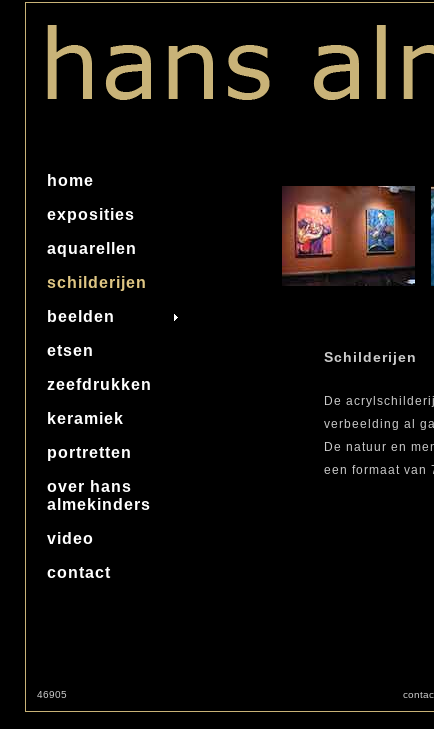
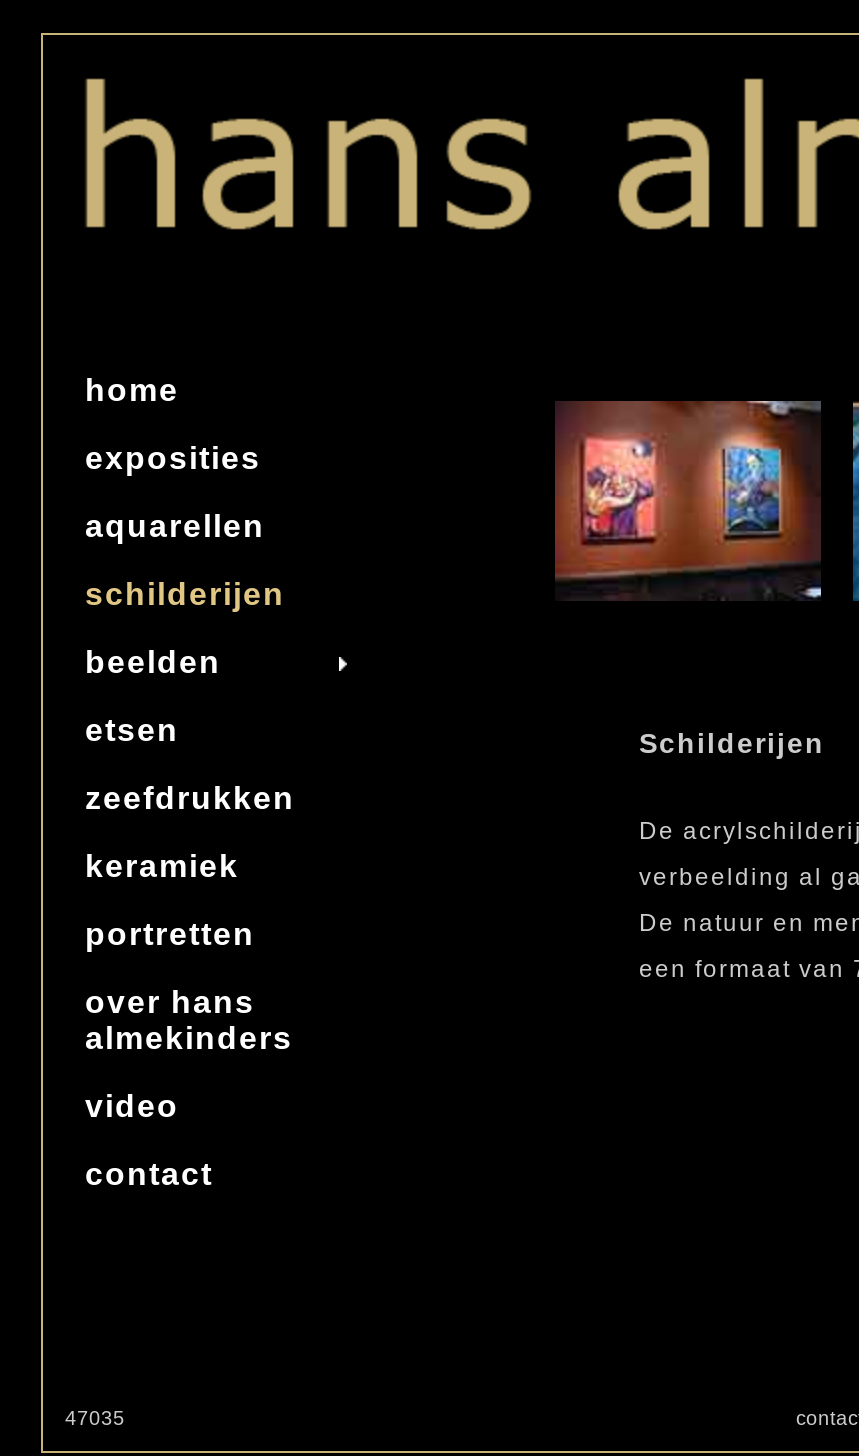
- 46905
+ 47035
